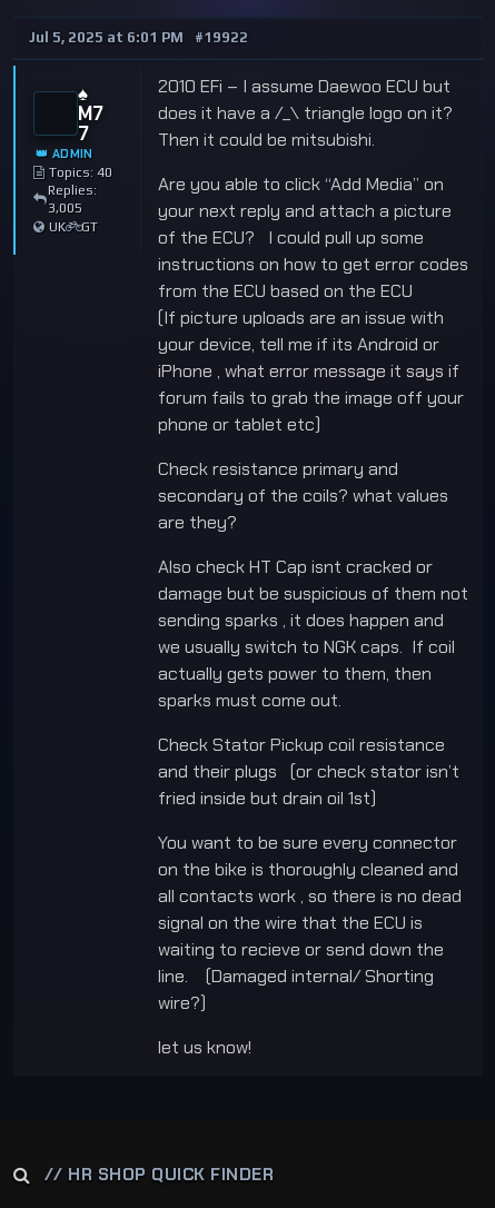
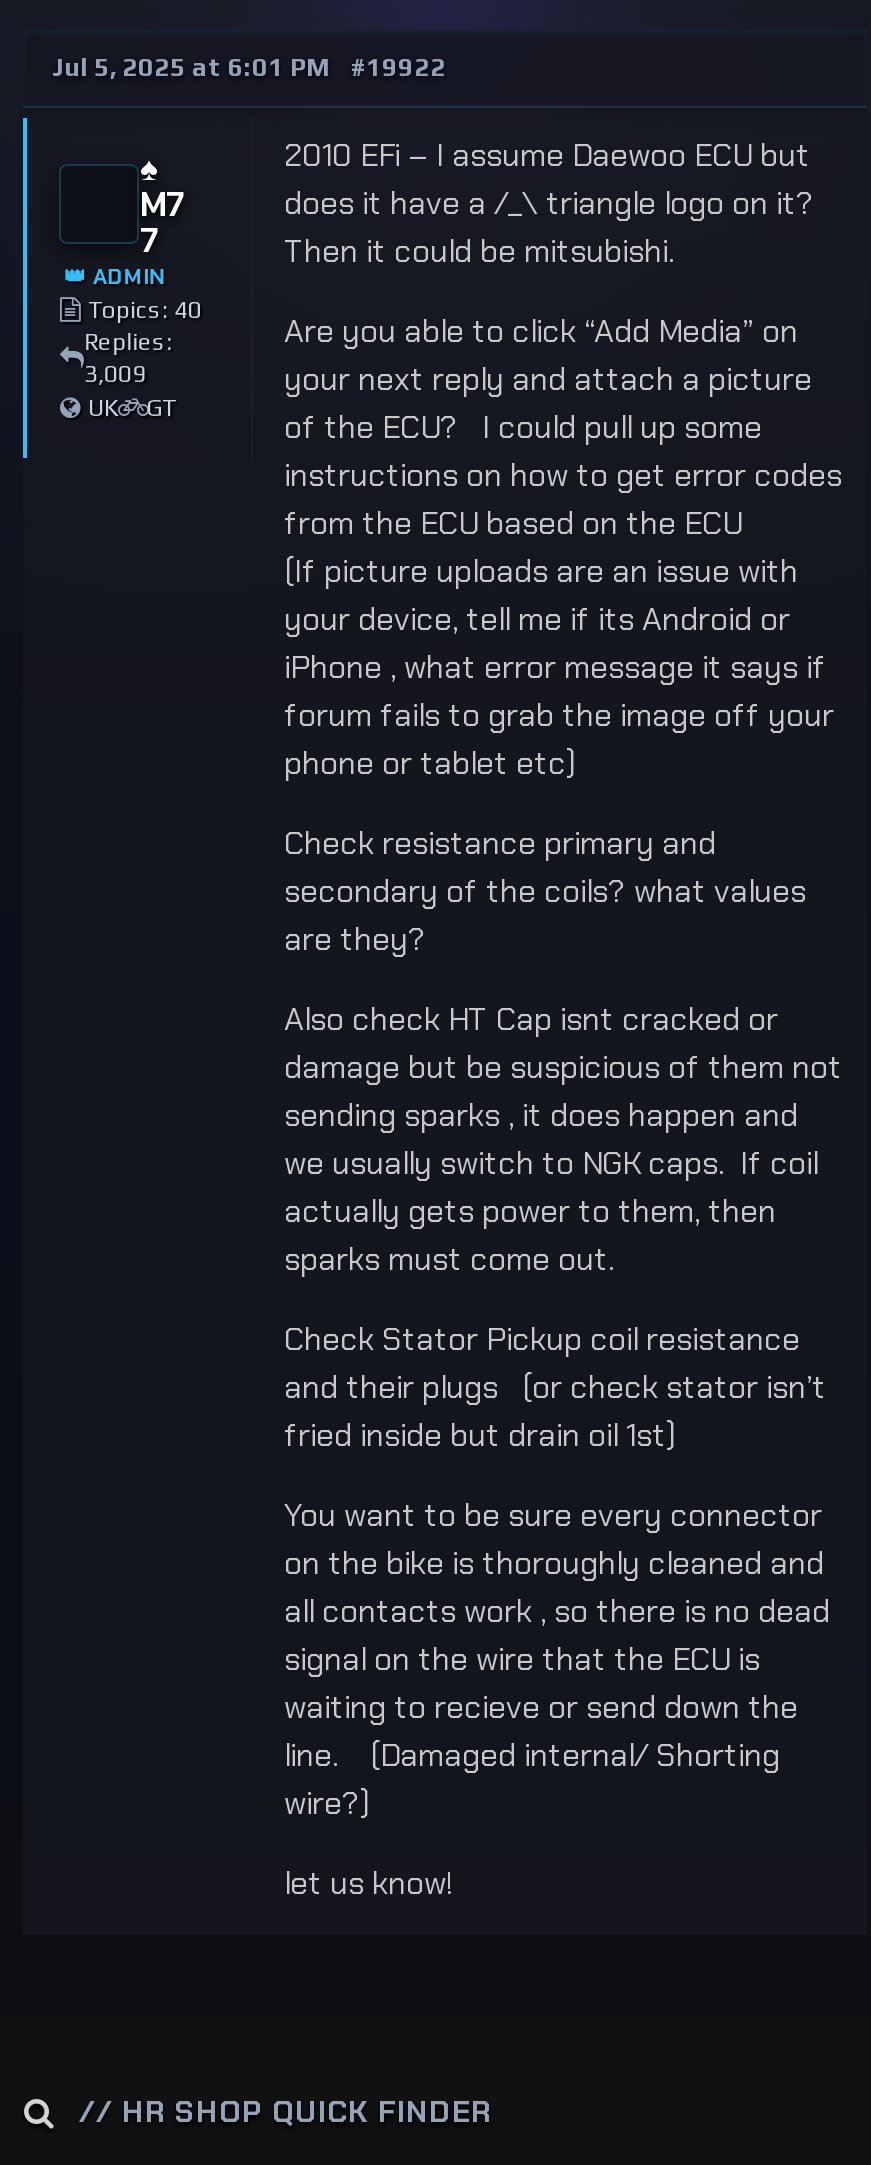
- 3,005
+ 3,009
